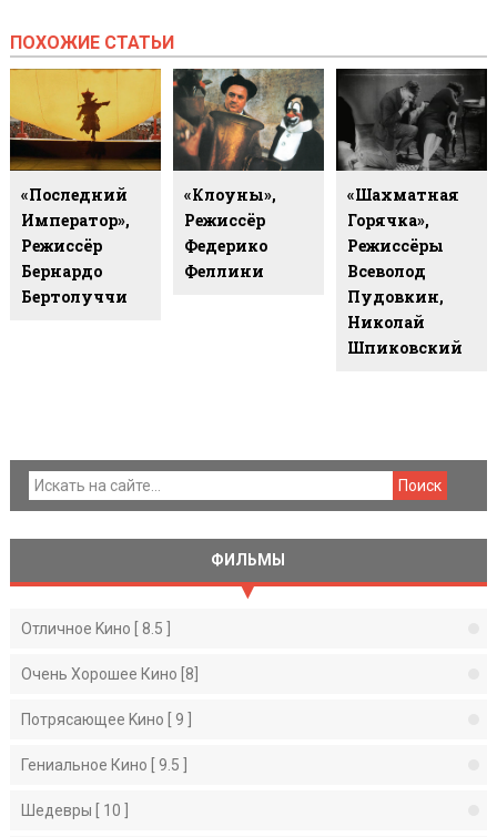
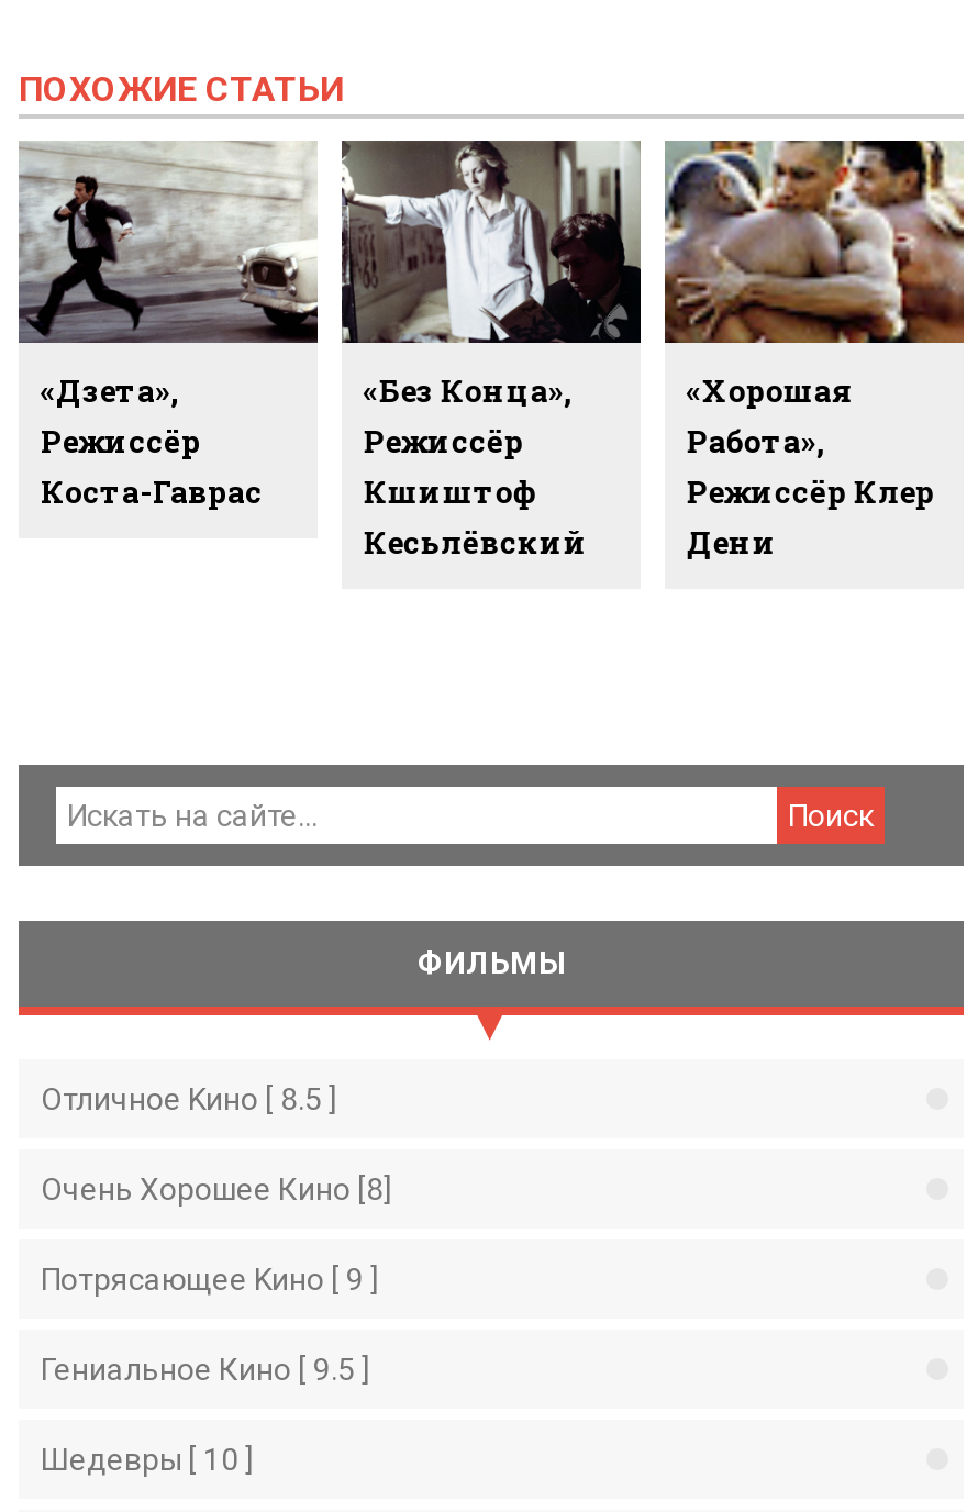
- [image]
- «Последний
- Император»,
+ [image]
+ «Дзета»,

- [image]
- «Клоуны»,
+ [image]
+ «Без Конца»,

- [image]
- «Шахматная
- Горячка»,
- Режиссёры
- Всеволод
- Пудовкин,
- Николай
- Шпиковский
+ [image]
+ «Хорошая
+ Работа»,
+ Режиссёр Клер
+ Дени

- Федерико
- Феллини
+ Кшиштоф
+ Кесьлёвский

- Бернардо
- Бертолуччи
+ Коста-Гаврас
